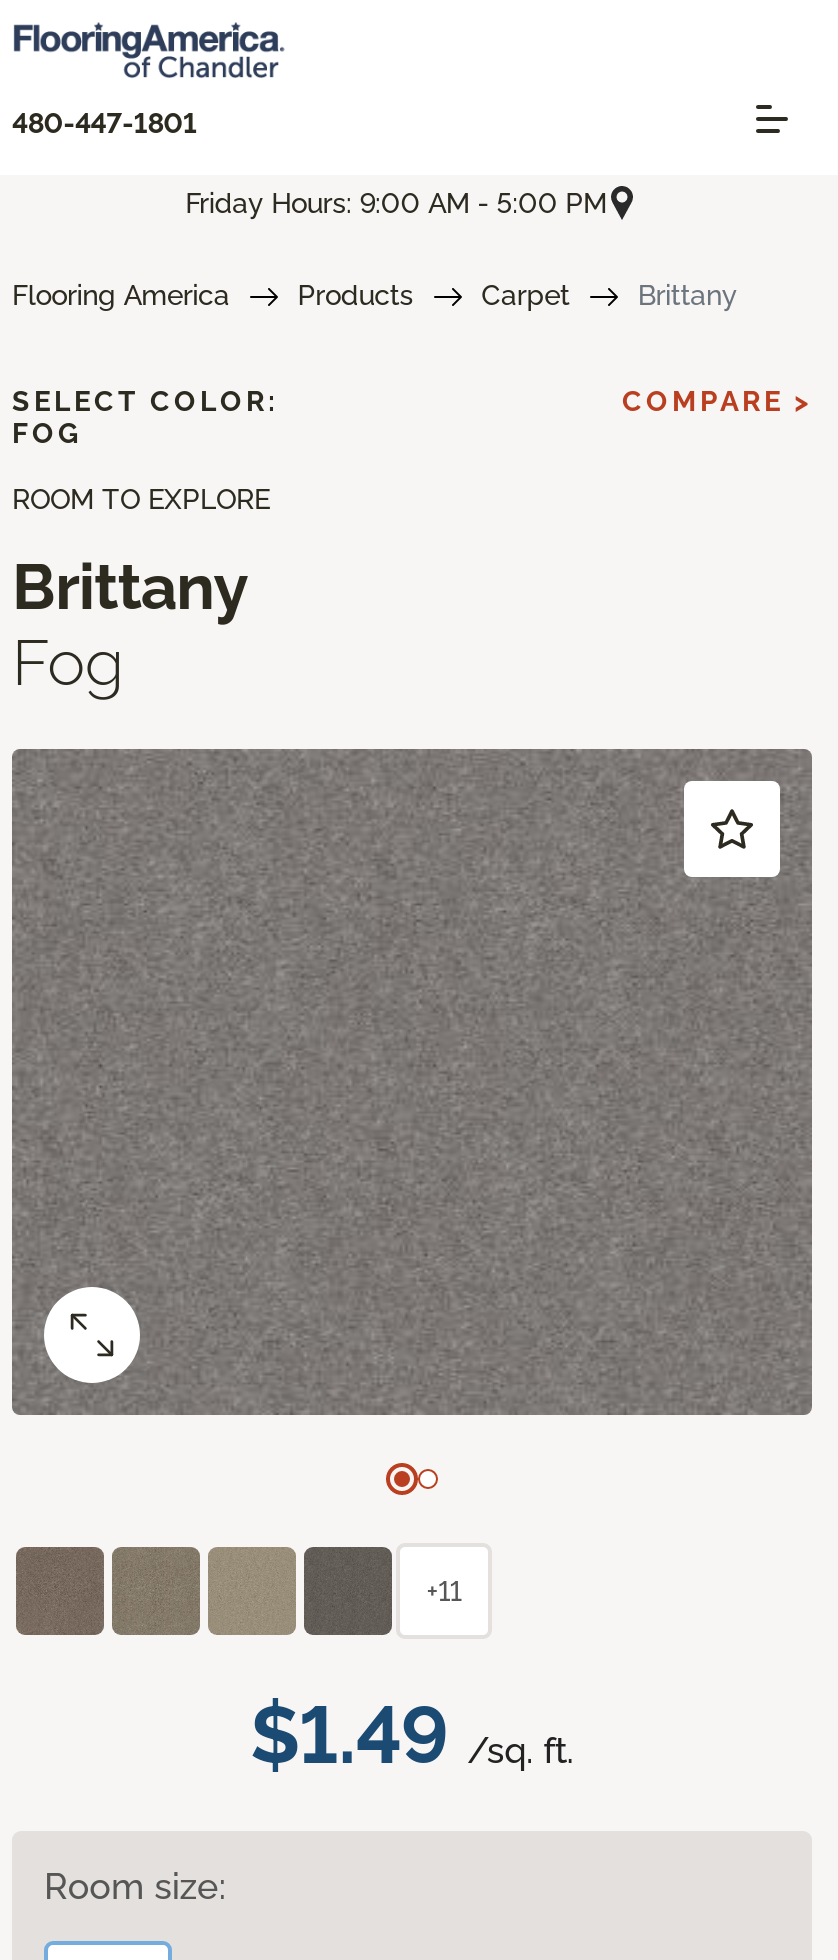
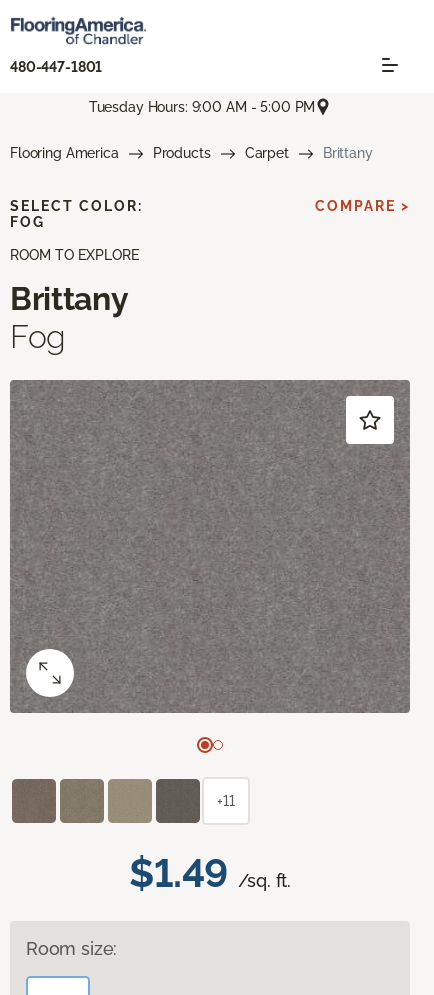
- Friday Hours: 9:00 AM - 5:00 PM
+ Tuesday Hours: 9:00 AM - 5:00 PM
